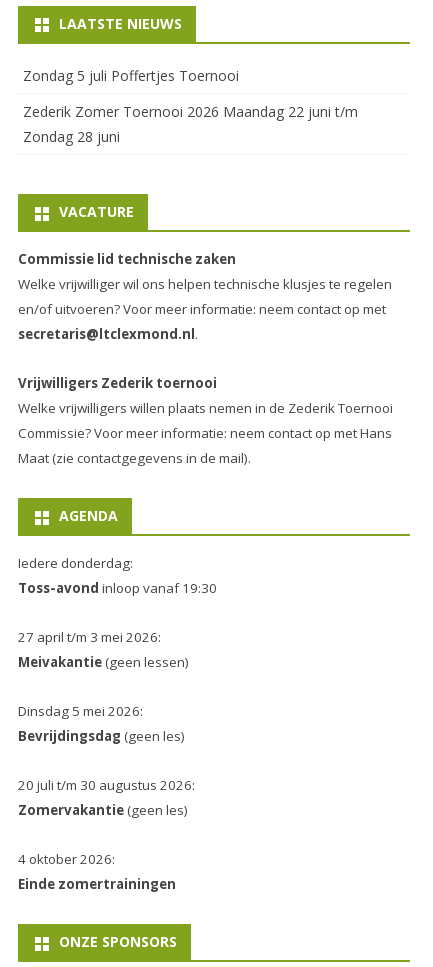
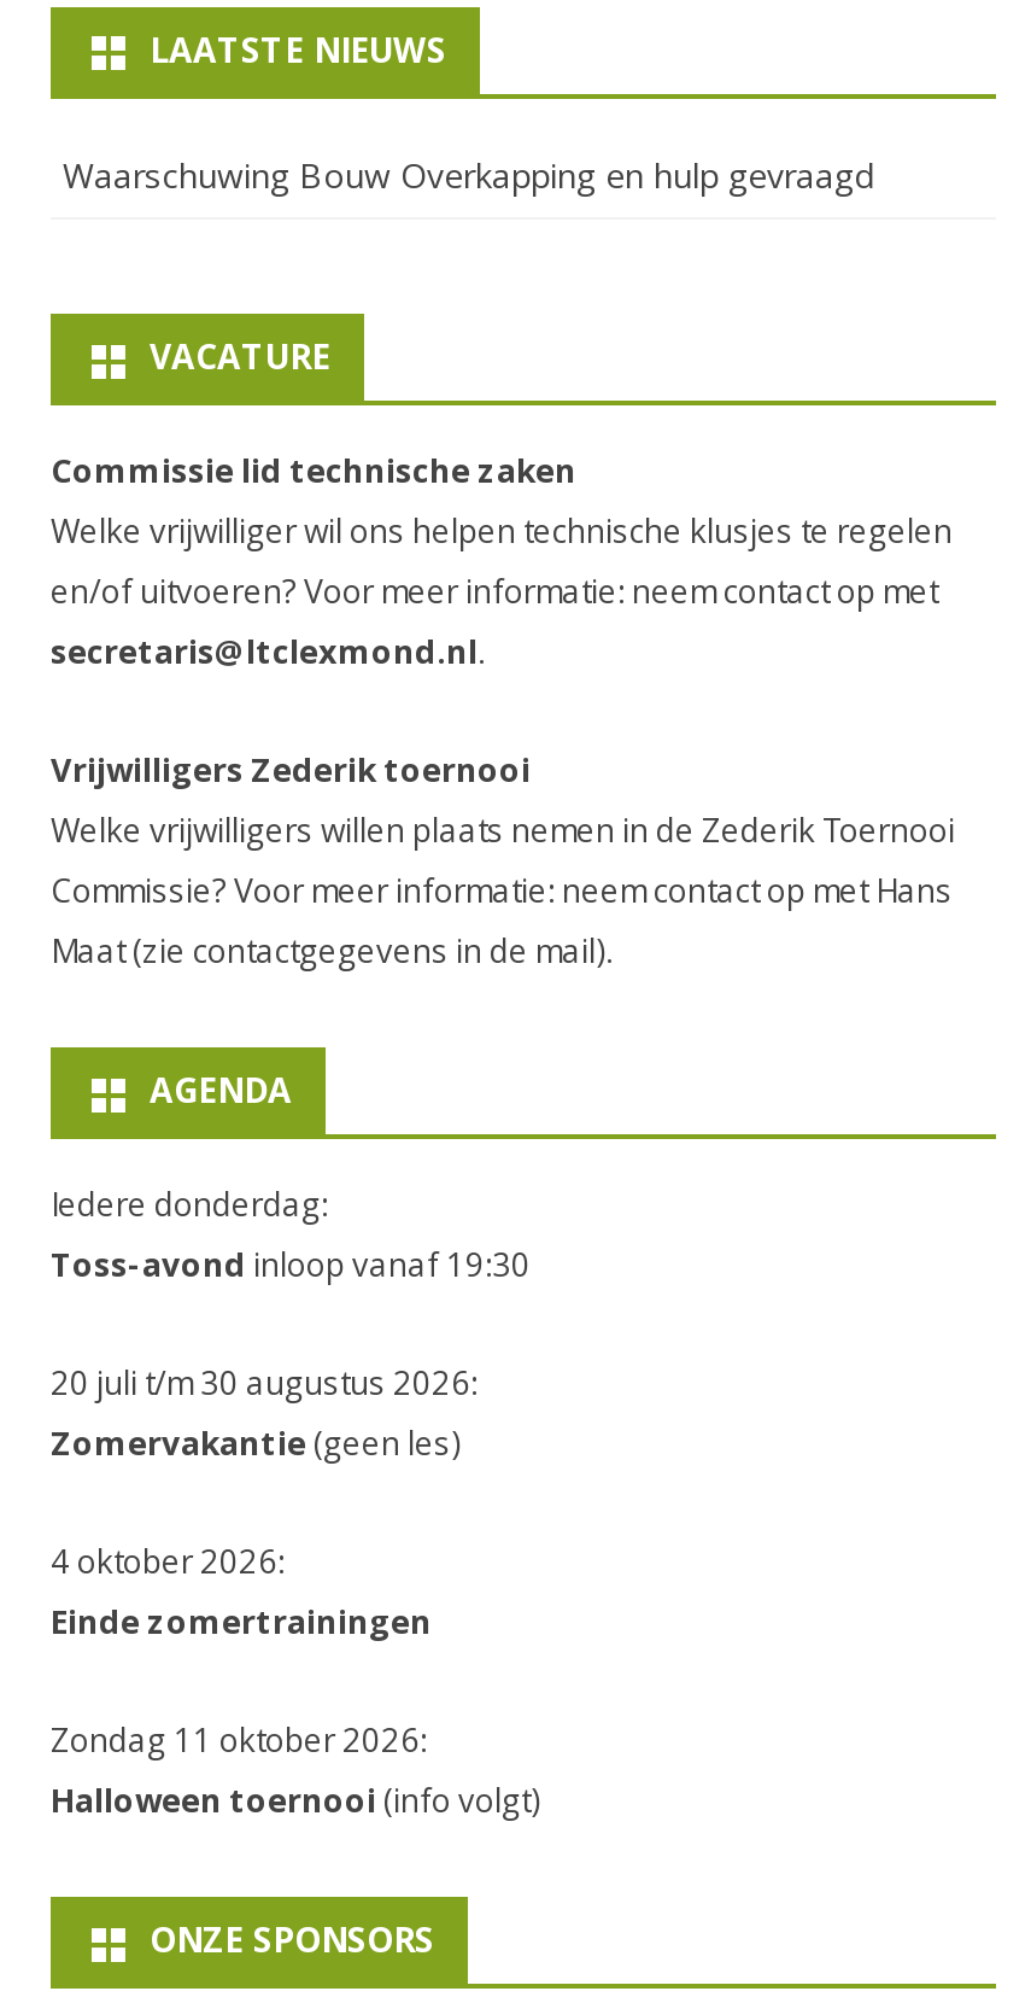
- Zondag 5 juli Poffertjes Toernooi
- Zederik Zomer Toernooi 2026 Maandag 22 juni t/m
- Zondag 28 juni
+ Waarschuwing Bouw Overkapping en hulp gevraagd

- 27 april t/m 3 mei 2026:
- Meivakantie (geen lessen)
- Dinsdag 5 mei 2026:
- Bevrijdingsdag (geen les)

moved up: 20 juli t/m 30 augustus 2026: | Zomervakantie (geen les) | 4 oktober 2026: | Einde zomertrainingen

+ Zondag 11 oktober 2026:
+ Halloween toernooi (info volgt)
